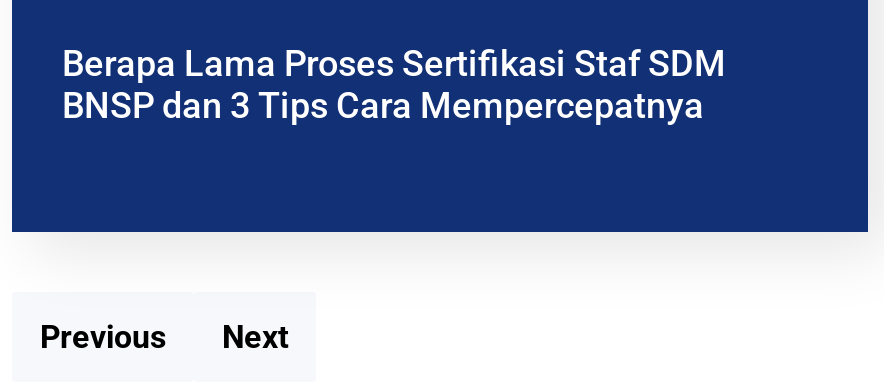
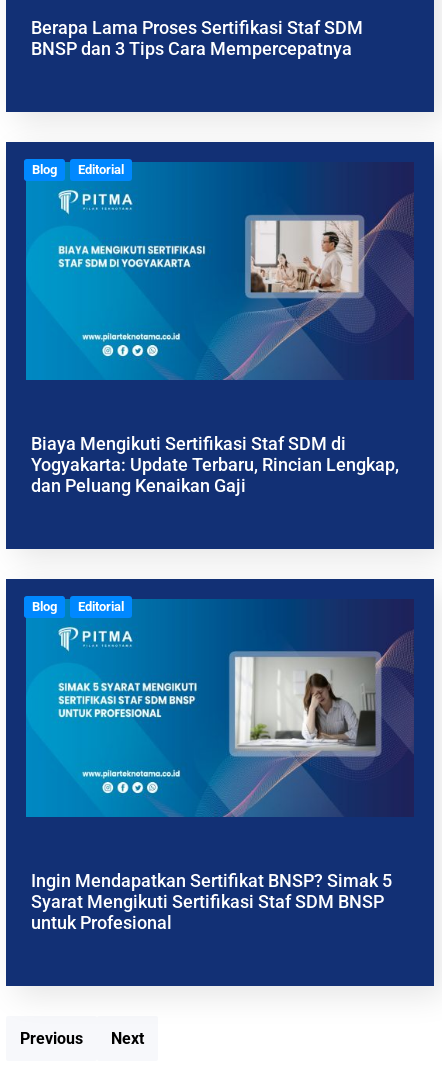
+ [image]
+ Blog
+ Editorial

+ [image]
+ Blog
+ Editorial

+ Biaya Mengikuti Sertifikasi Staf SDM di
+ Yogyakarta: Update Terbaru, Rincian Lengkap,
+ dan Peluang Kenaikan Gaji

+ Ingin Mendapatkan Sertifikat BNSP? Simak 5
+ Syarat Mengikuti Sertifikasi Staf SDM BNSP
+ untuk Profesional
